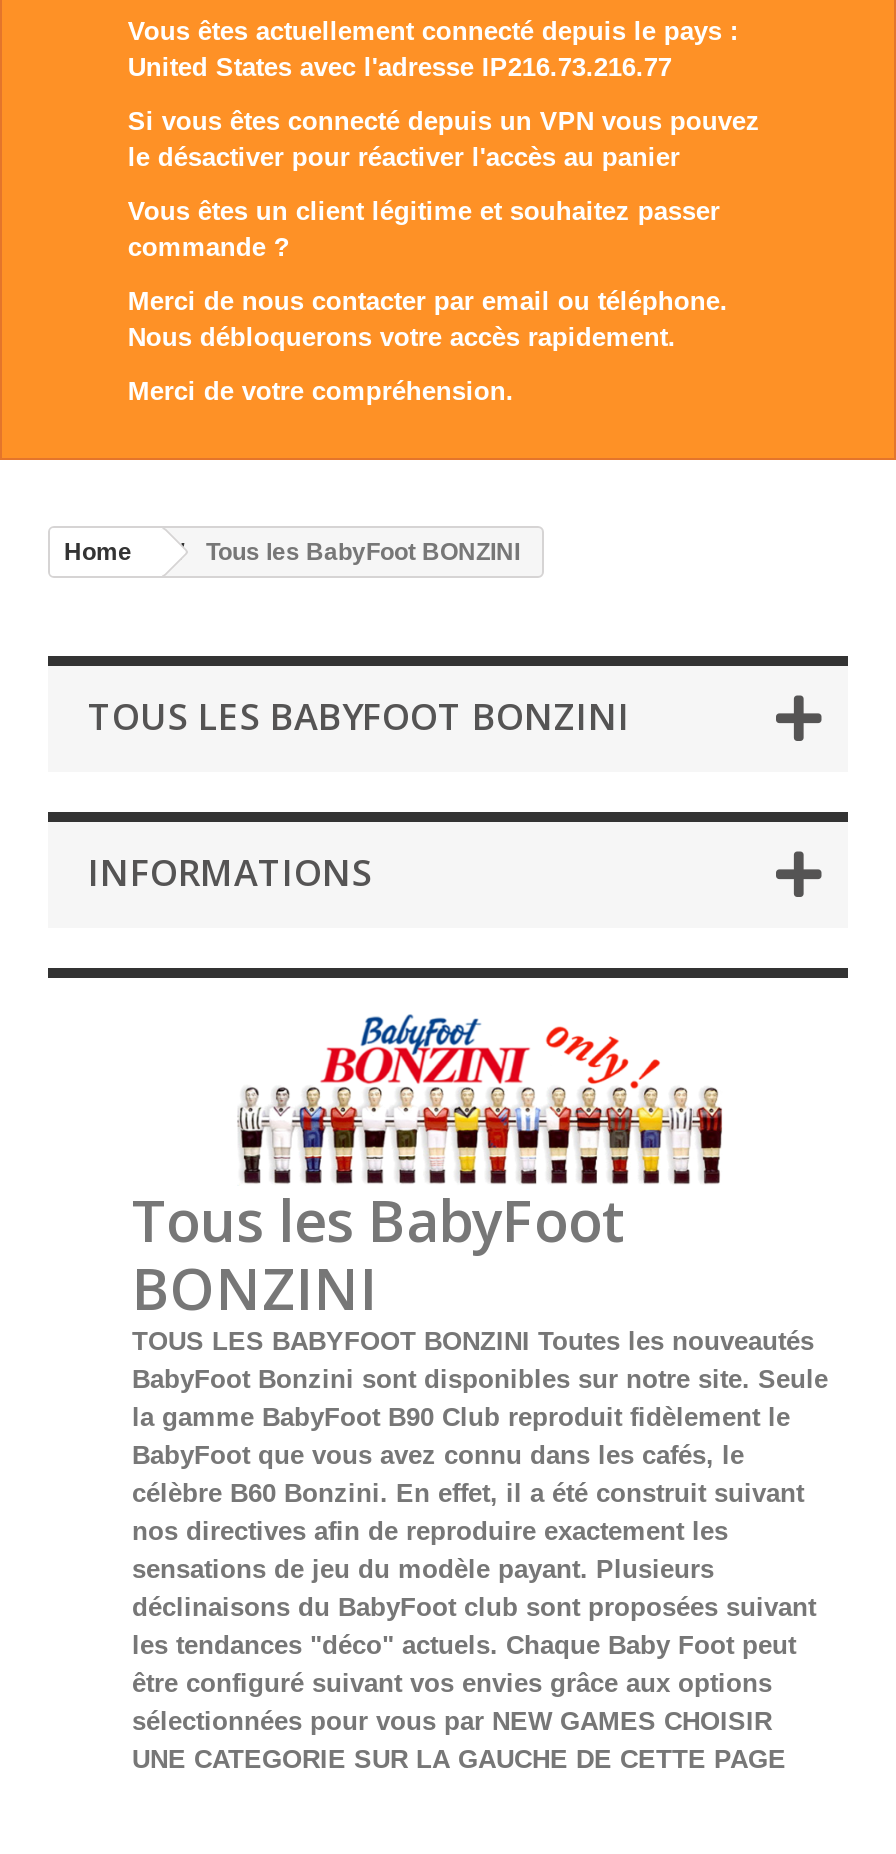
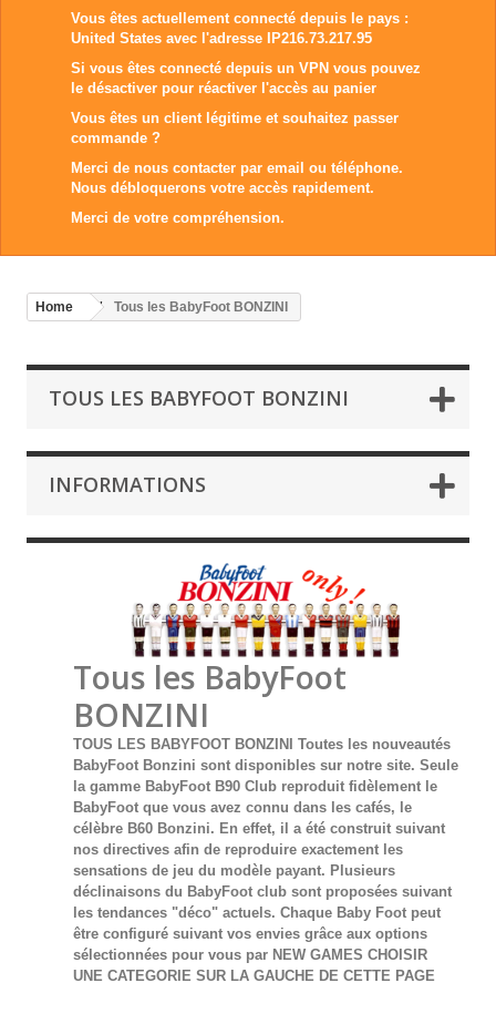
- United States avec l'adresse IP216.73.216.77
+ United States avec l'adresse IP216.73.217.95
